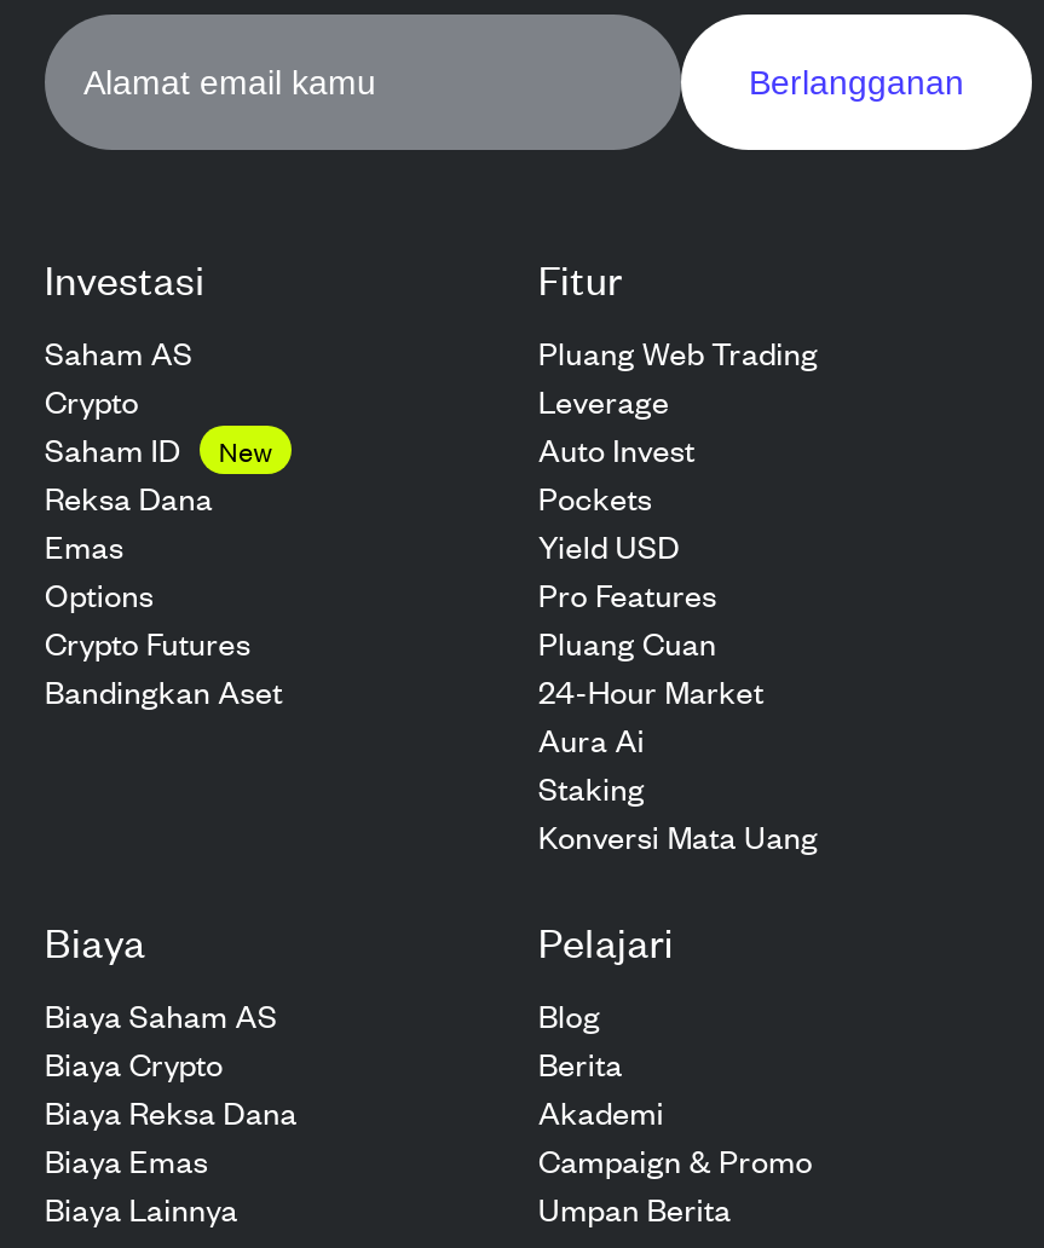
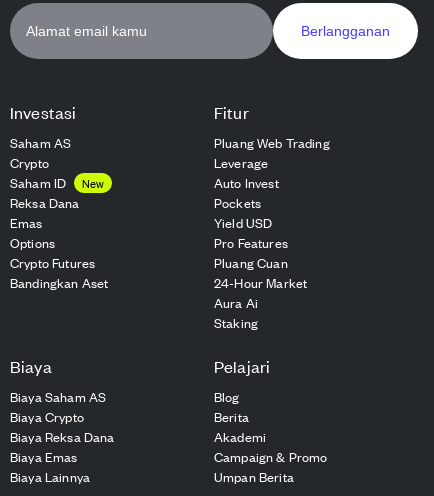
- Konversi Mata Uang
